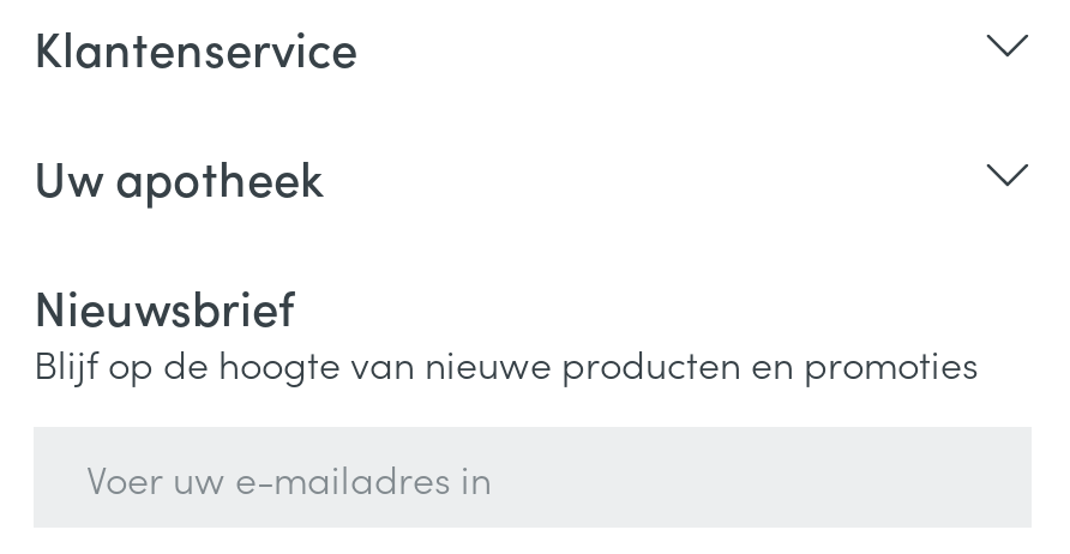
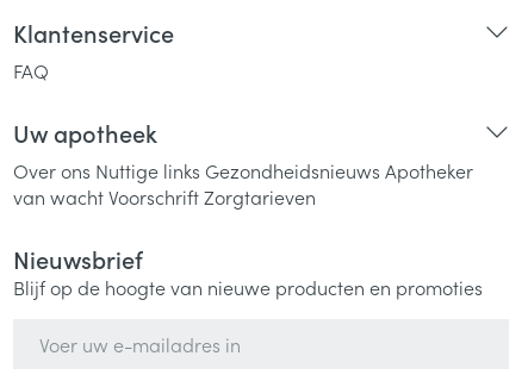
+ FAQ

+ Over ons Nuttige links Gezondheidsnieuws Apotheker
+ van wacht Voorschrift Zorgtarieven
